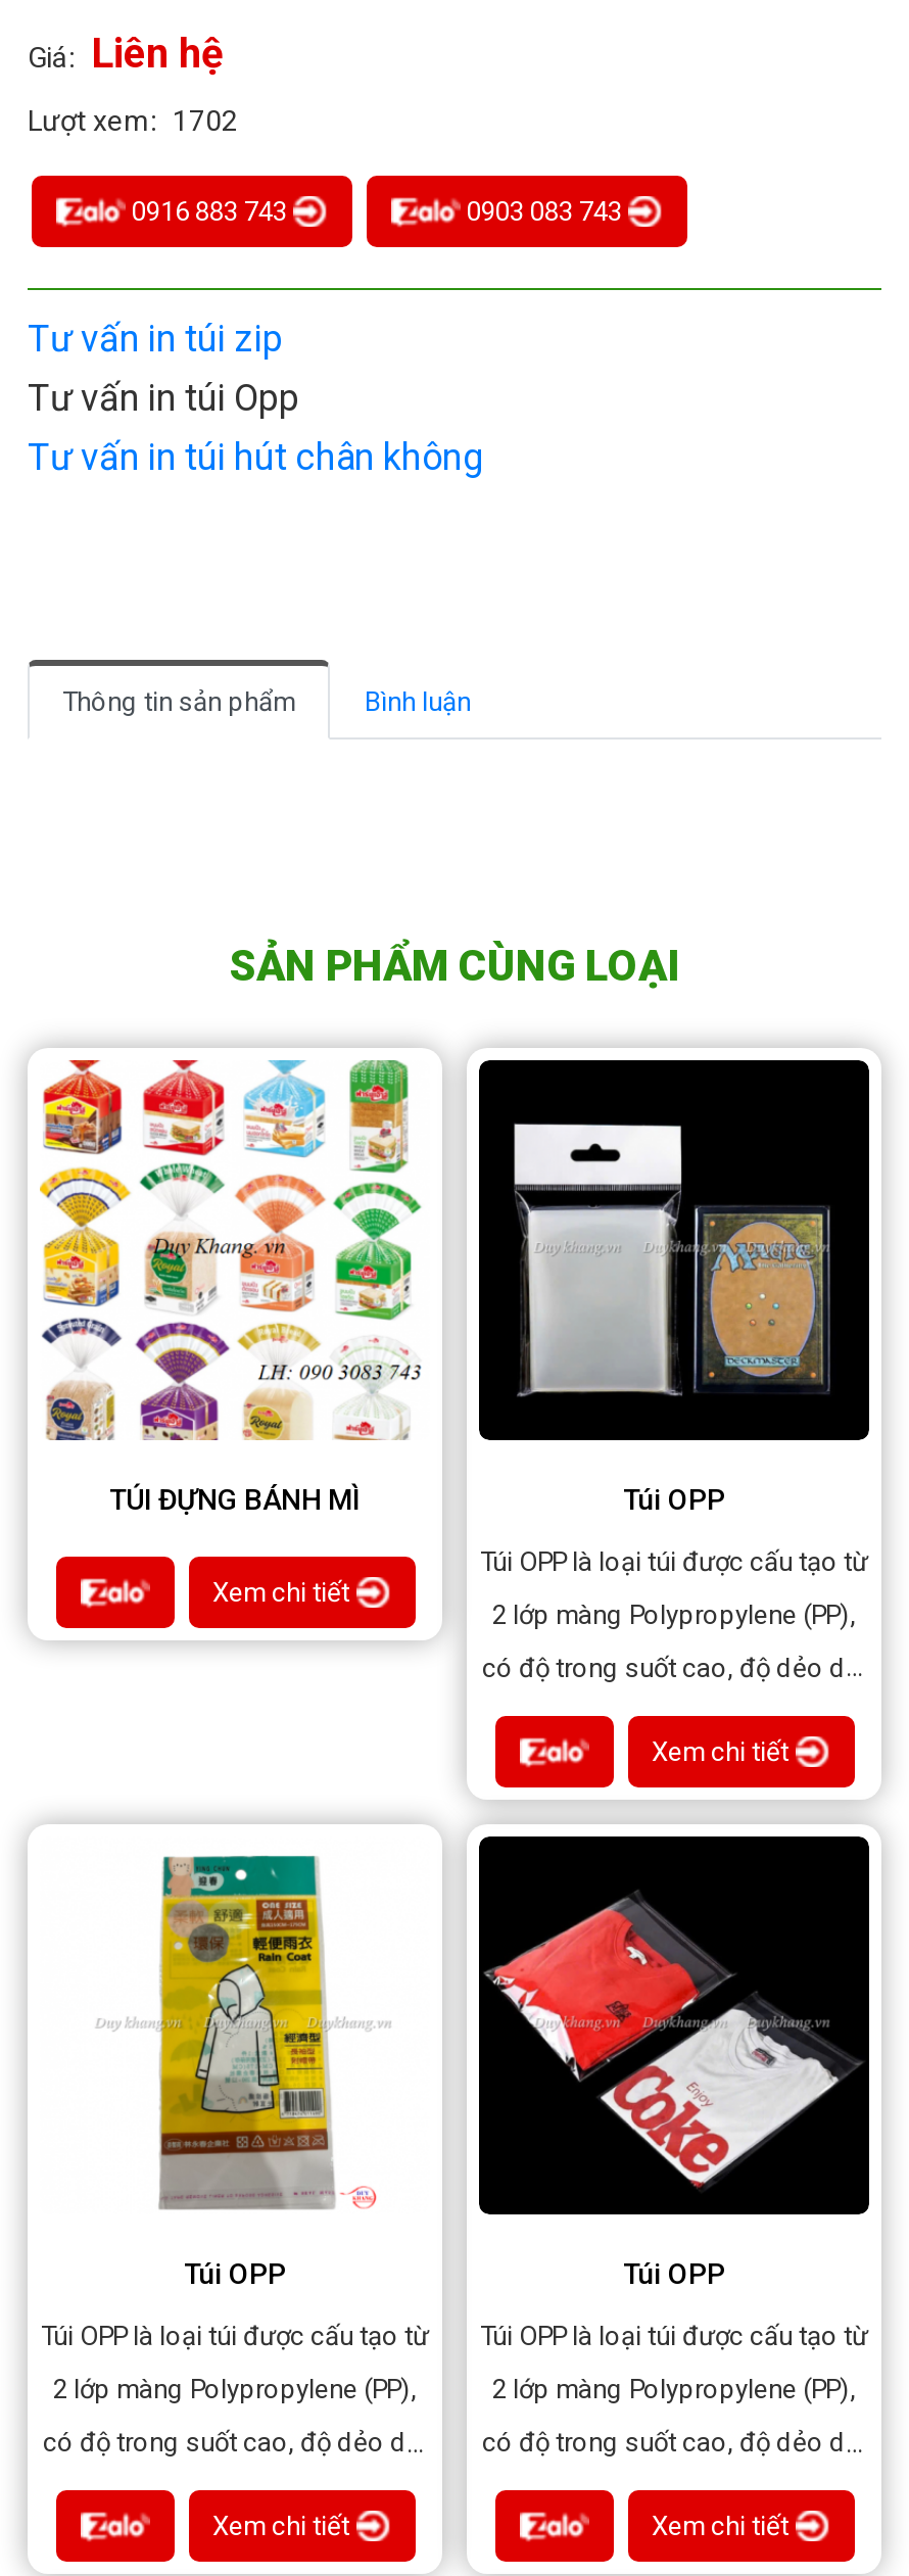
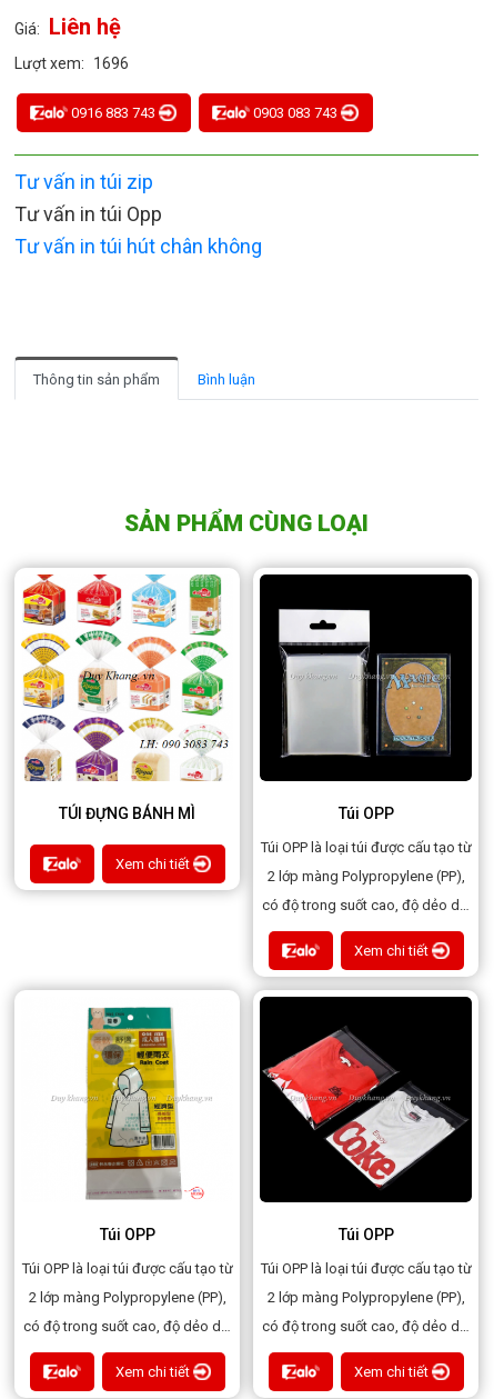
- Lượt xem: 1702
+ Lượt xem: 1696
